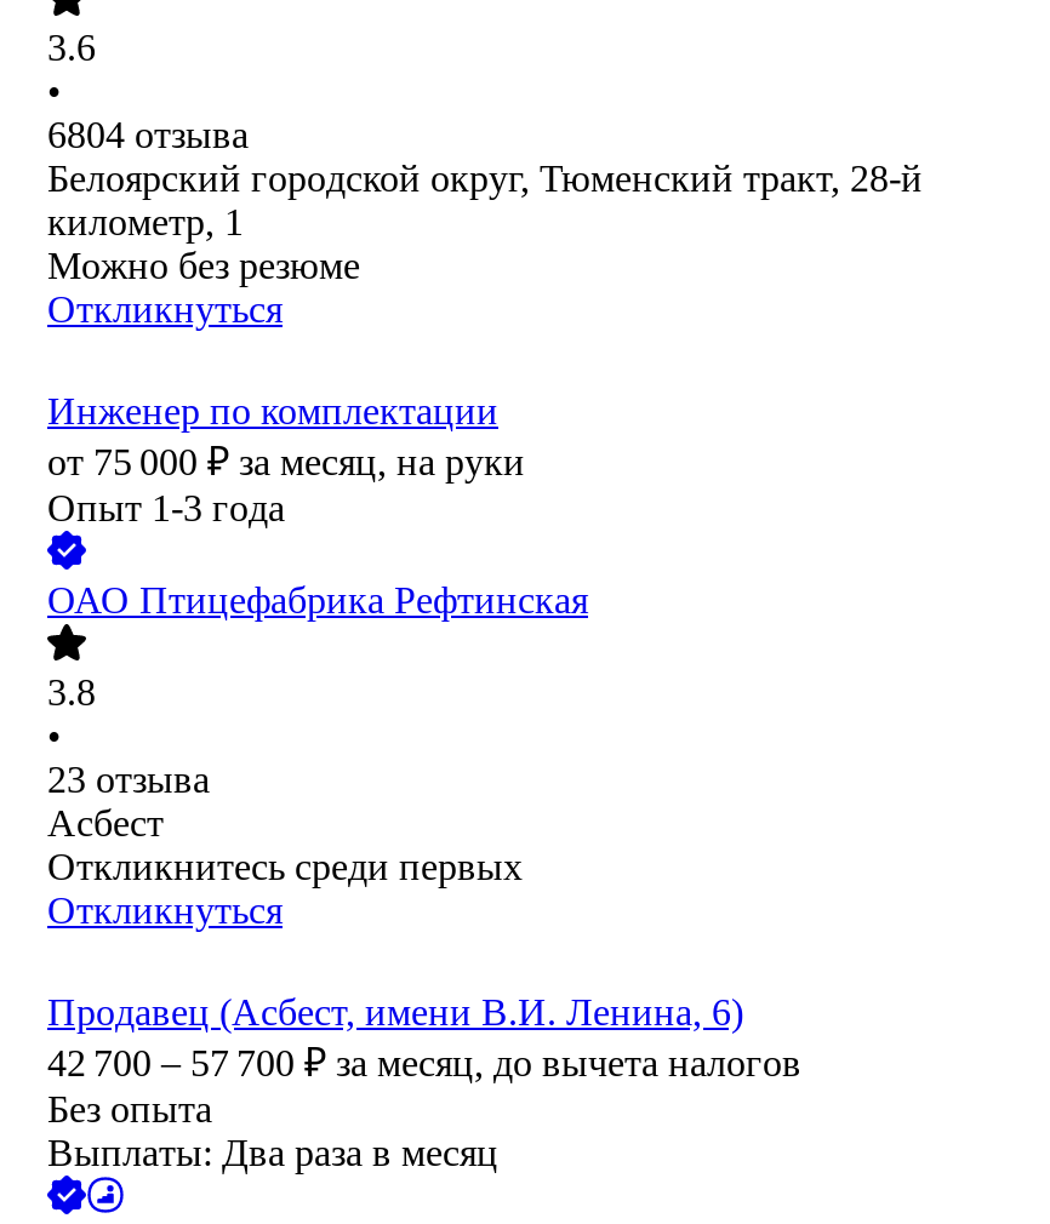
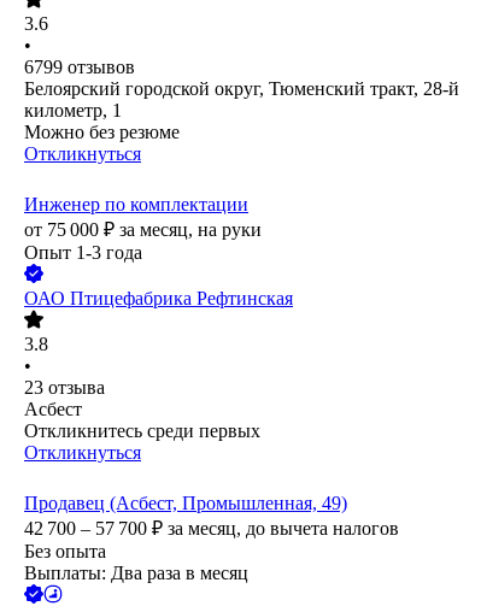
- 6804 отзыва
+ 6799 отзывов

- Продавец (Асбест, имени В.И. Ленина, 6)
+ Продавец (Асбест, Промышленная, 49)
